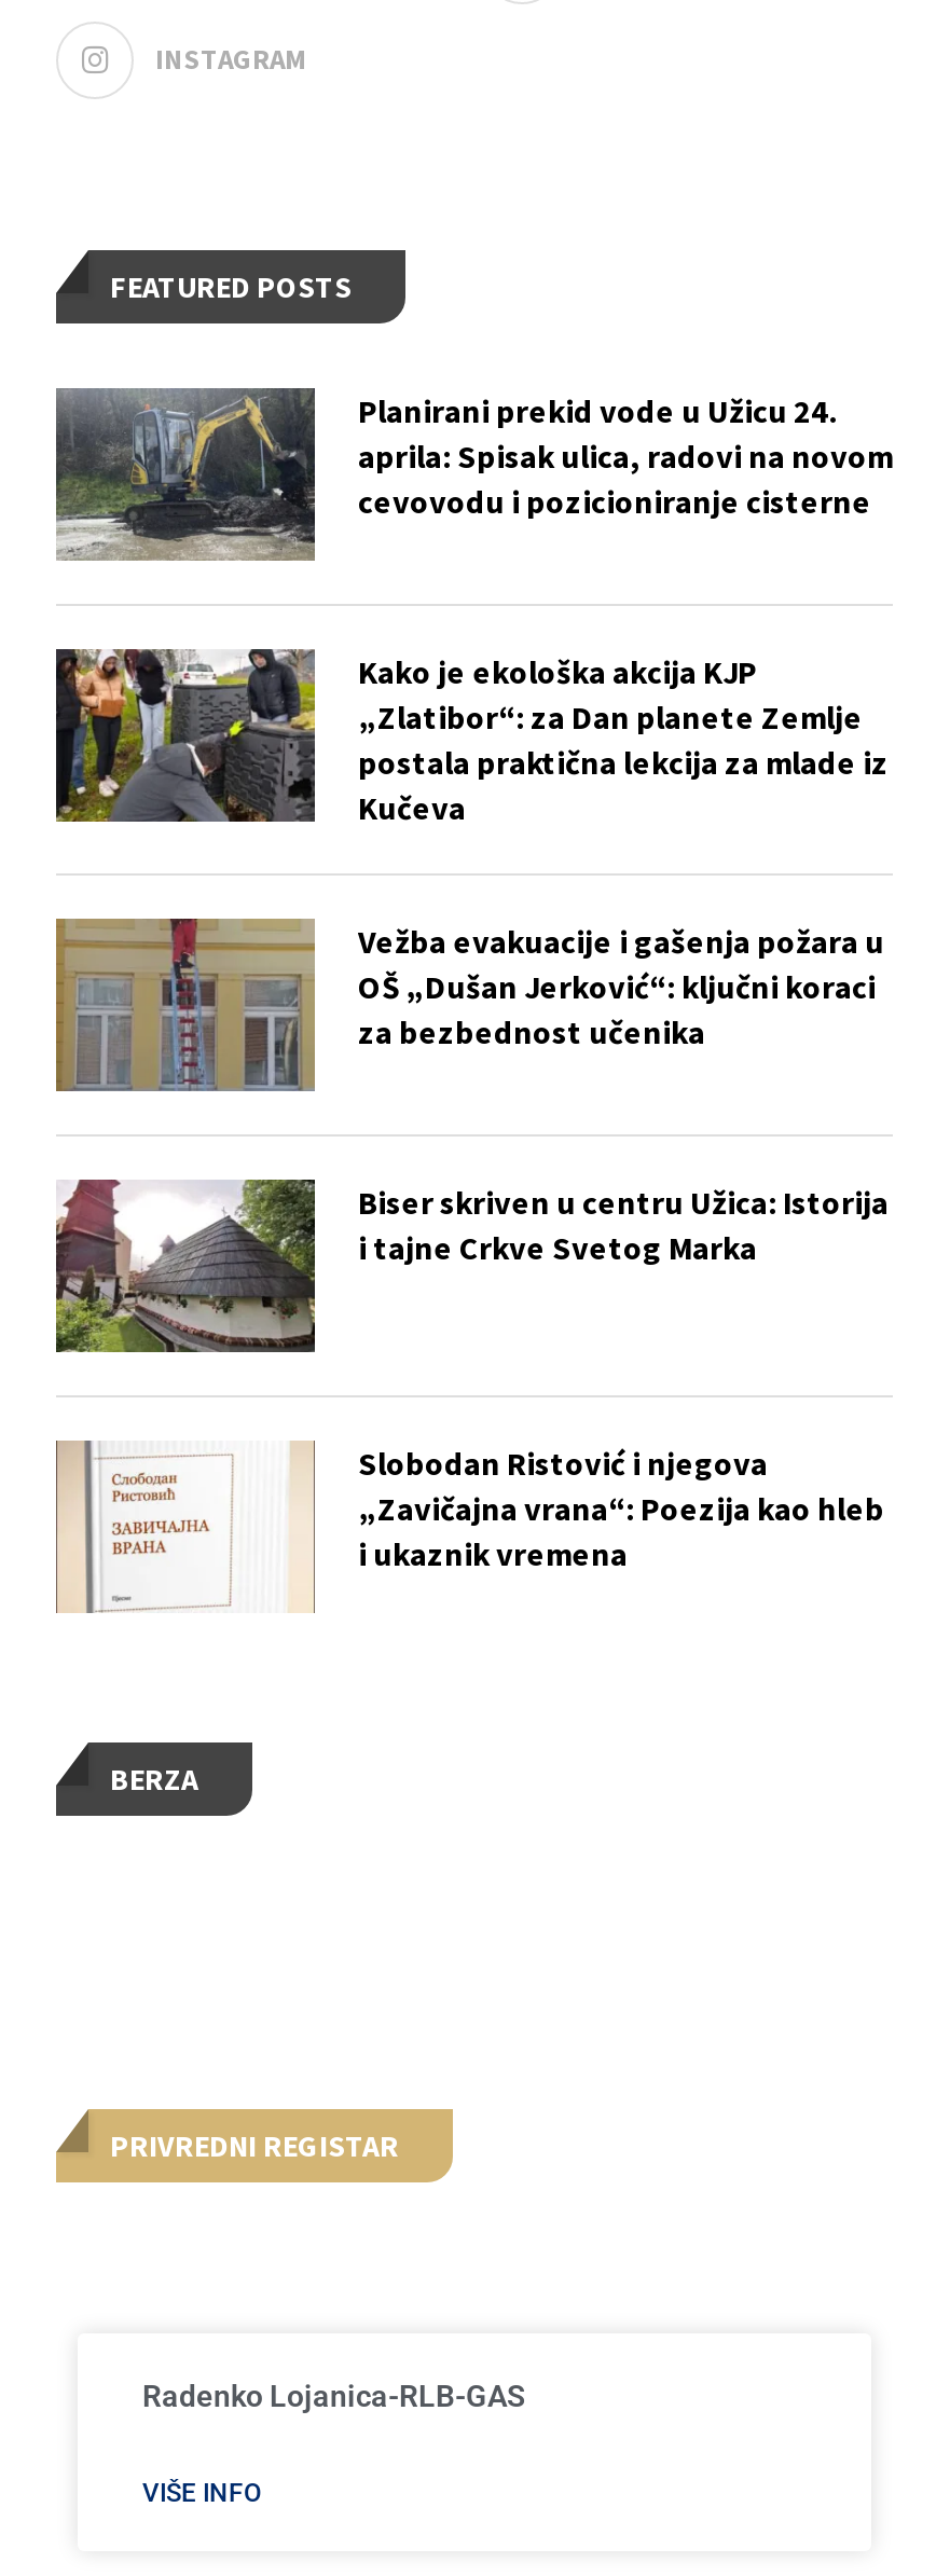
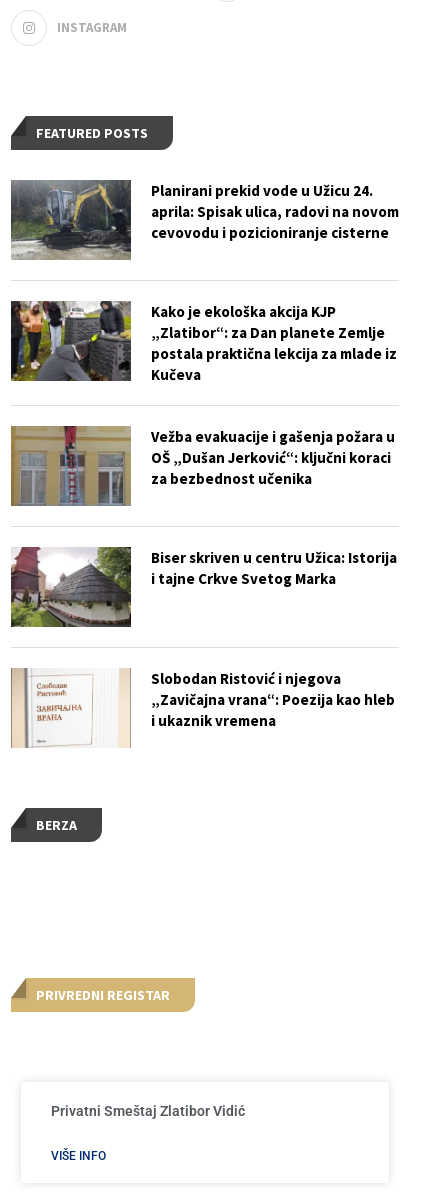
- Radenko Lojanica-RLB-GAS
+ Privatni Smeštaj Zlatibor Vidić
